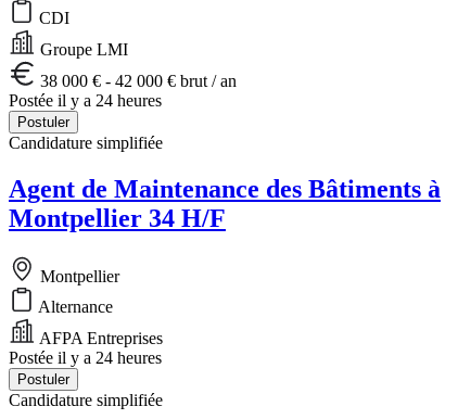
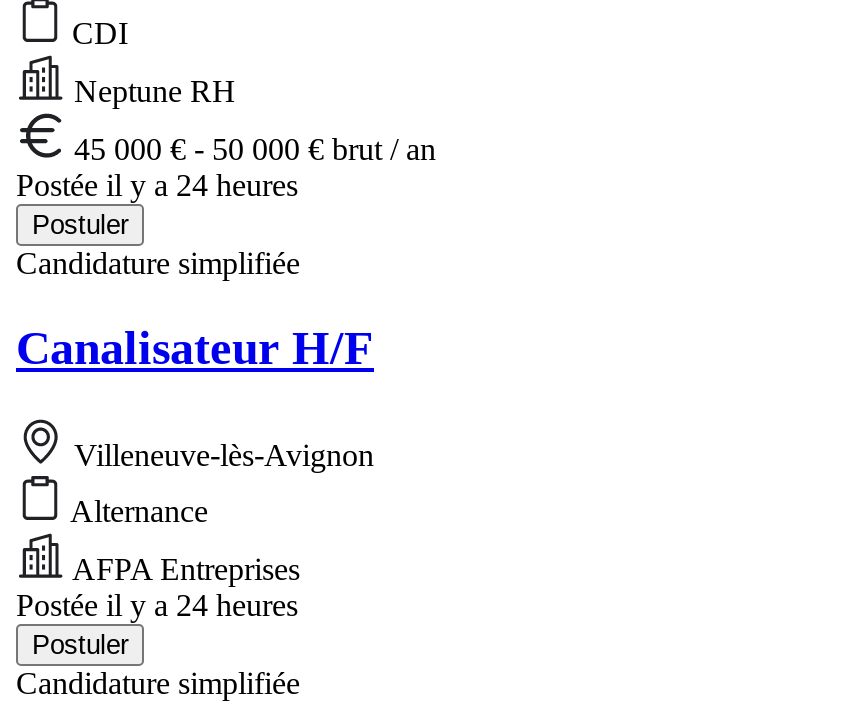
- Groupe LMI
+ Neptune RH

- 38 000 € - 42 000 € brut / an
+ 45 000 € - 50 000 € brut / an

- Agent de Maintenance des Bâtiments à
- Montpellier 34 H/F
+ Canalisateur H/F

- Montpellier
+ Villeneuve-lès-Avignon
